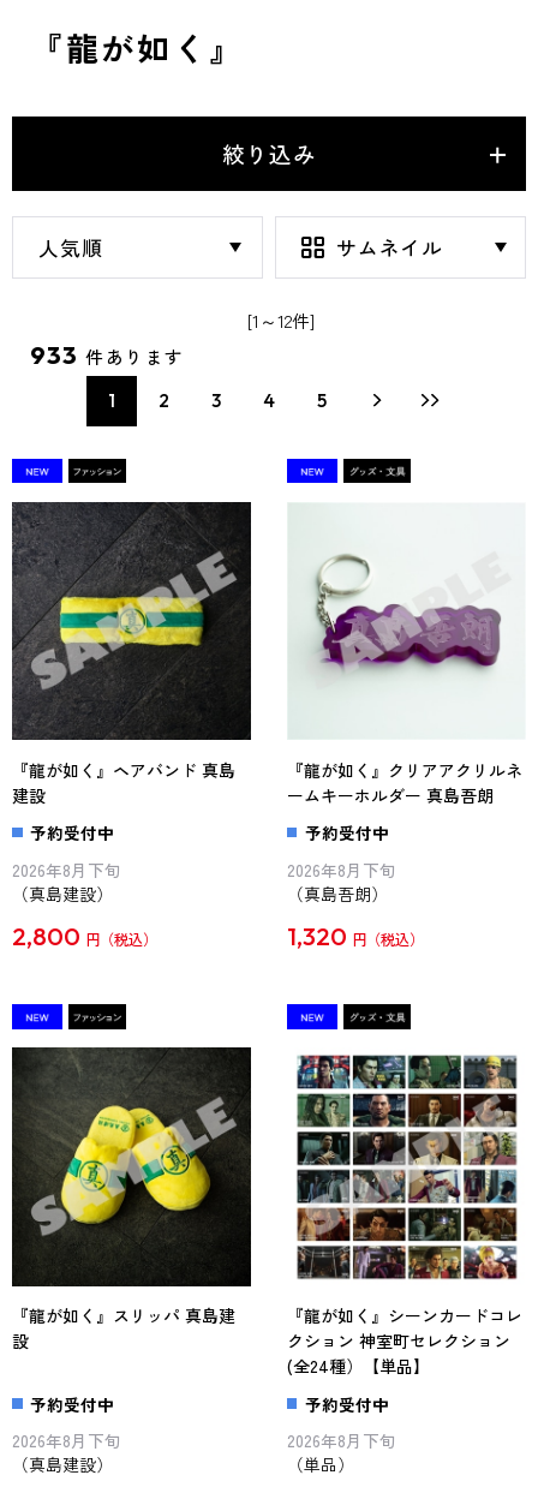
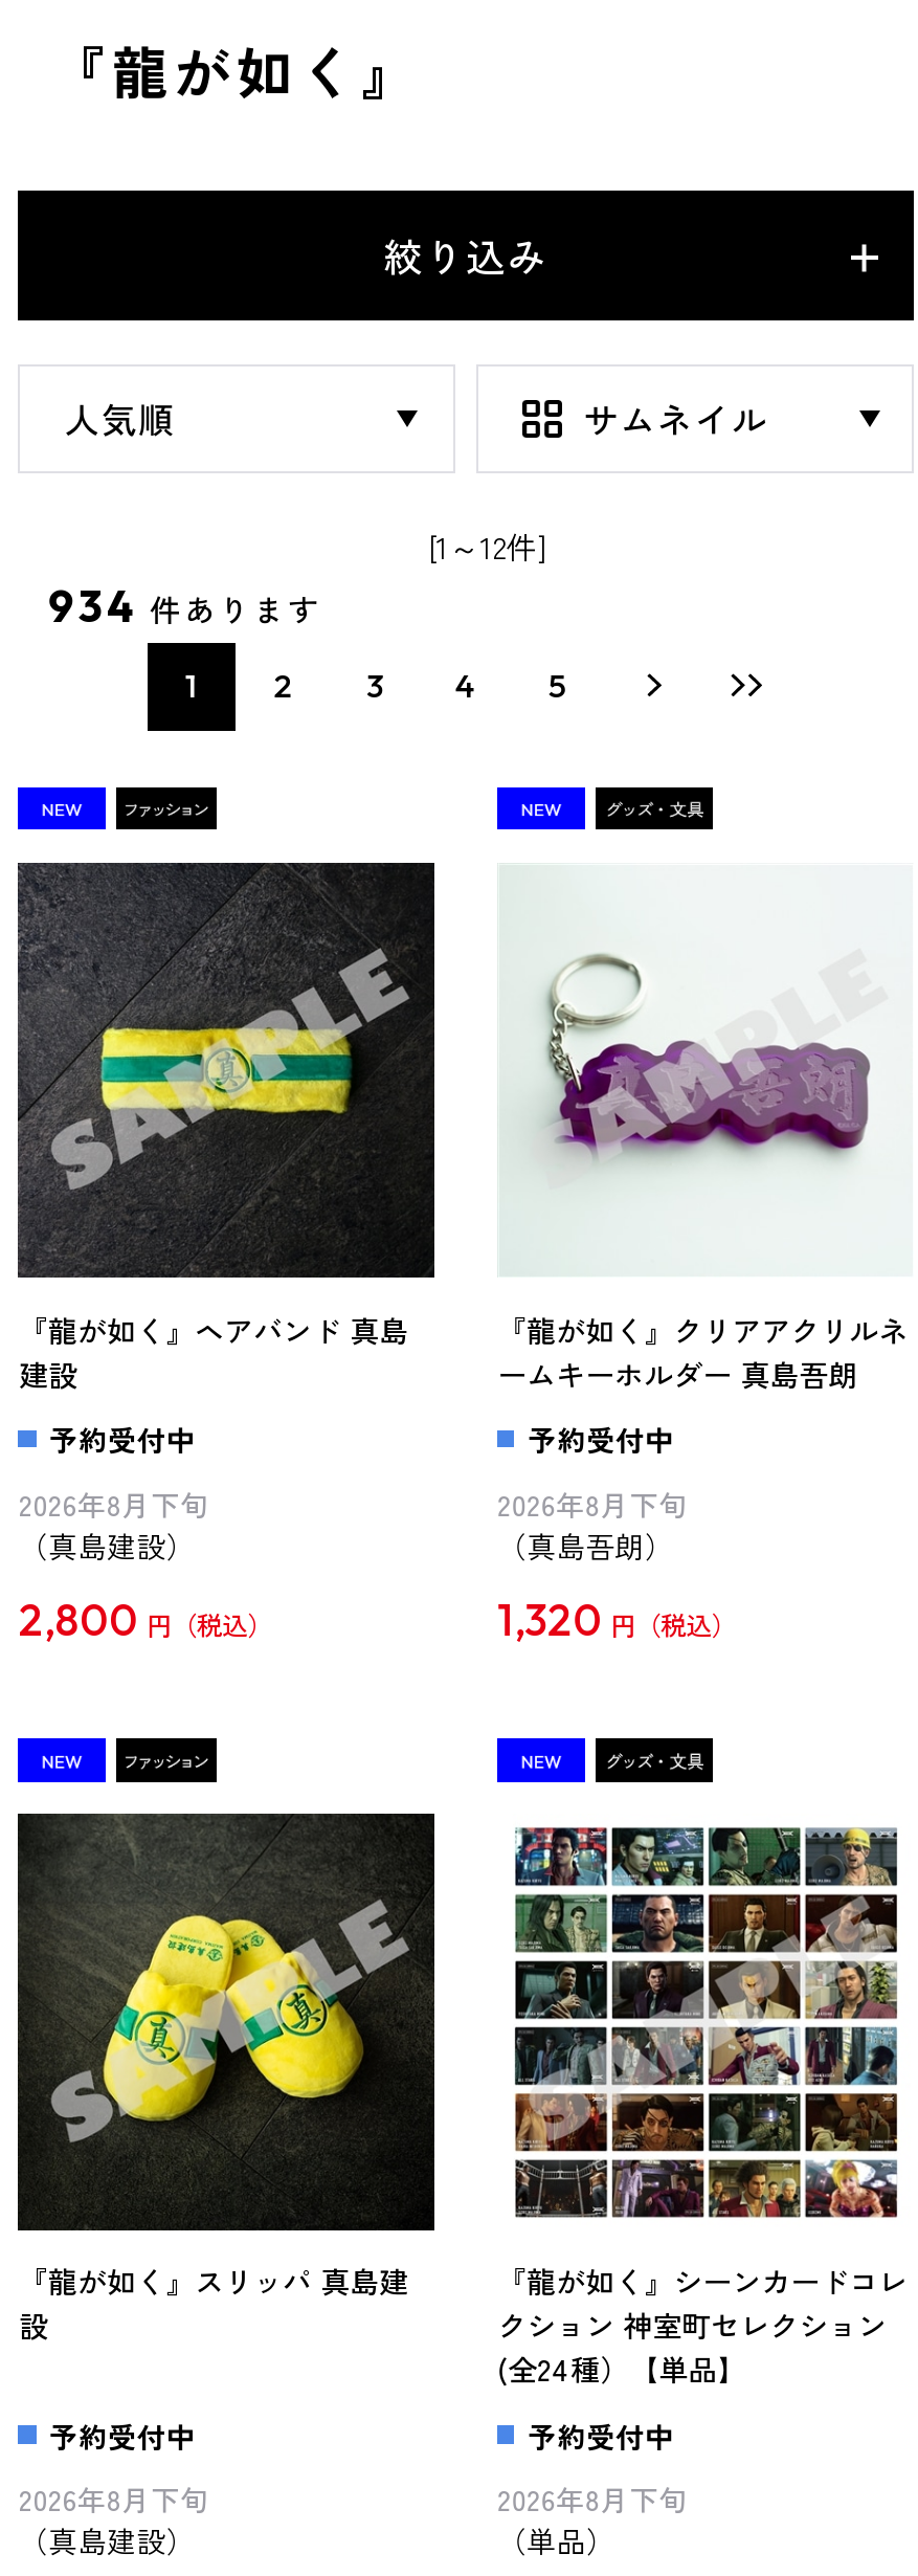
- 933 件あります
+ 934 件あります
